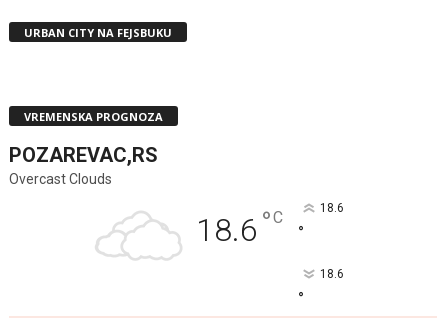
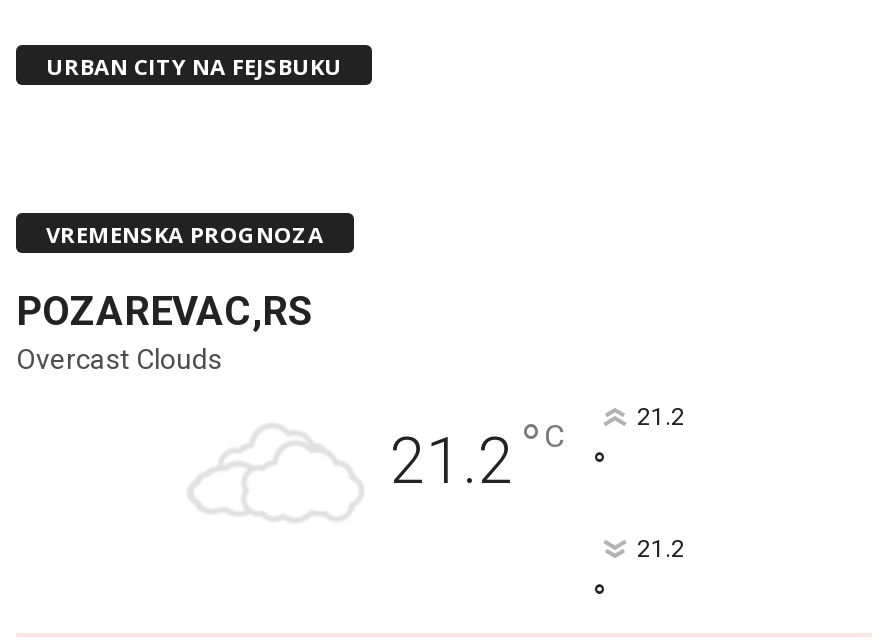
- 18.6 ° C
+ 21.2 ° C

- 18.6
+ 21.2

- 18.6
+ 21.2
